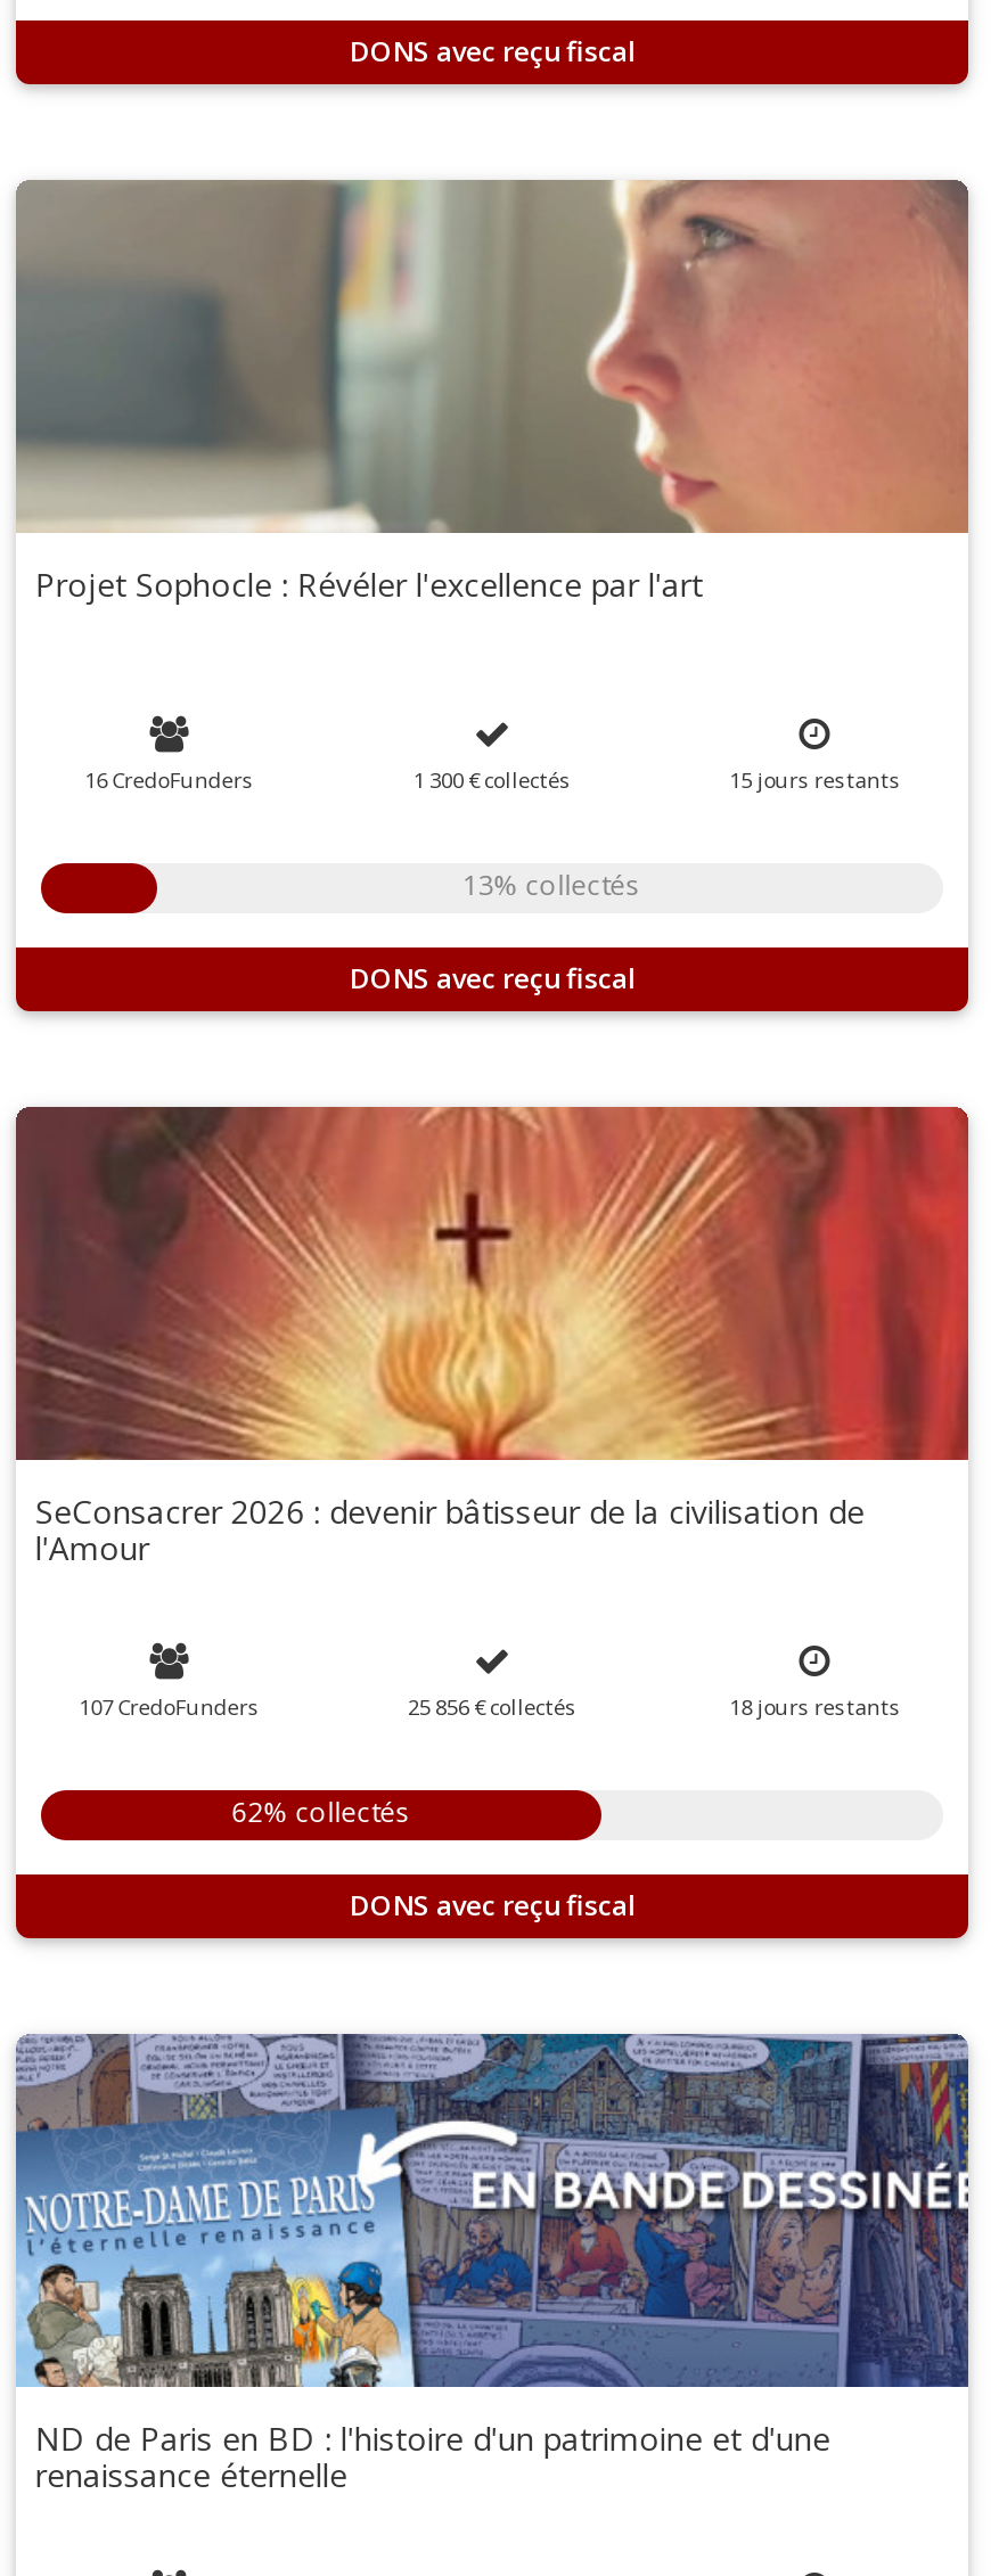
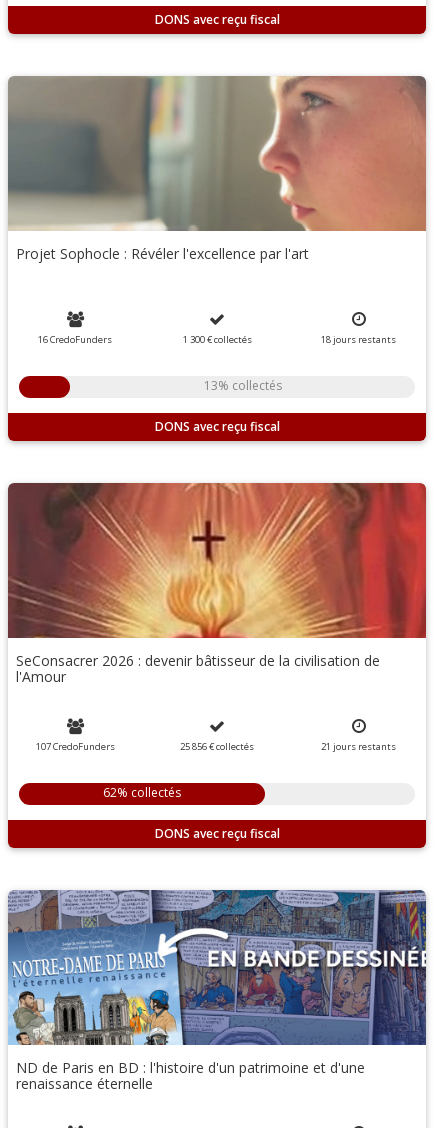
- 15 jours restants

moved up: 18 jours restants

+ 21 jours restants
